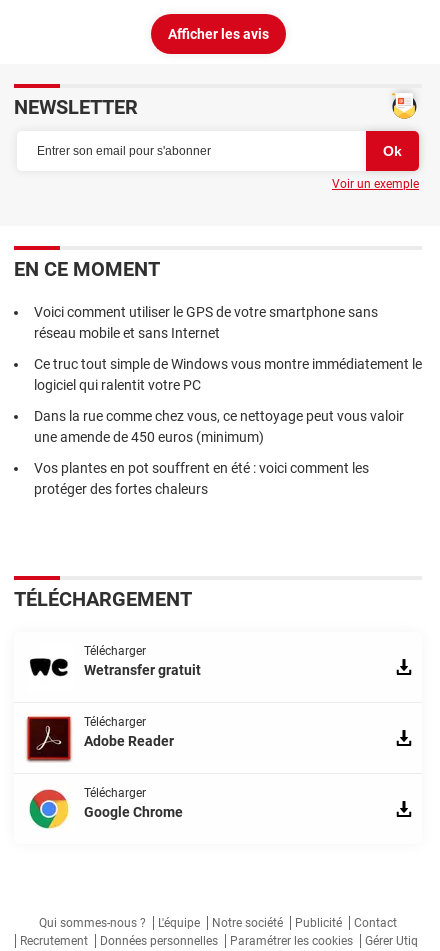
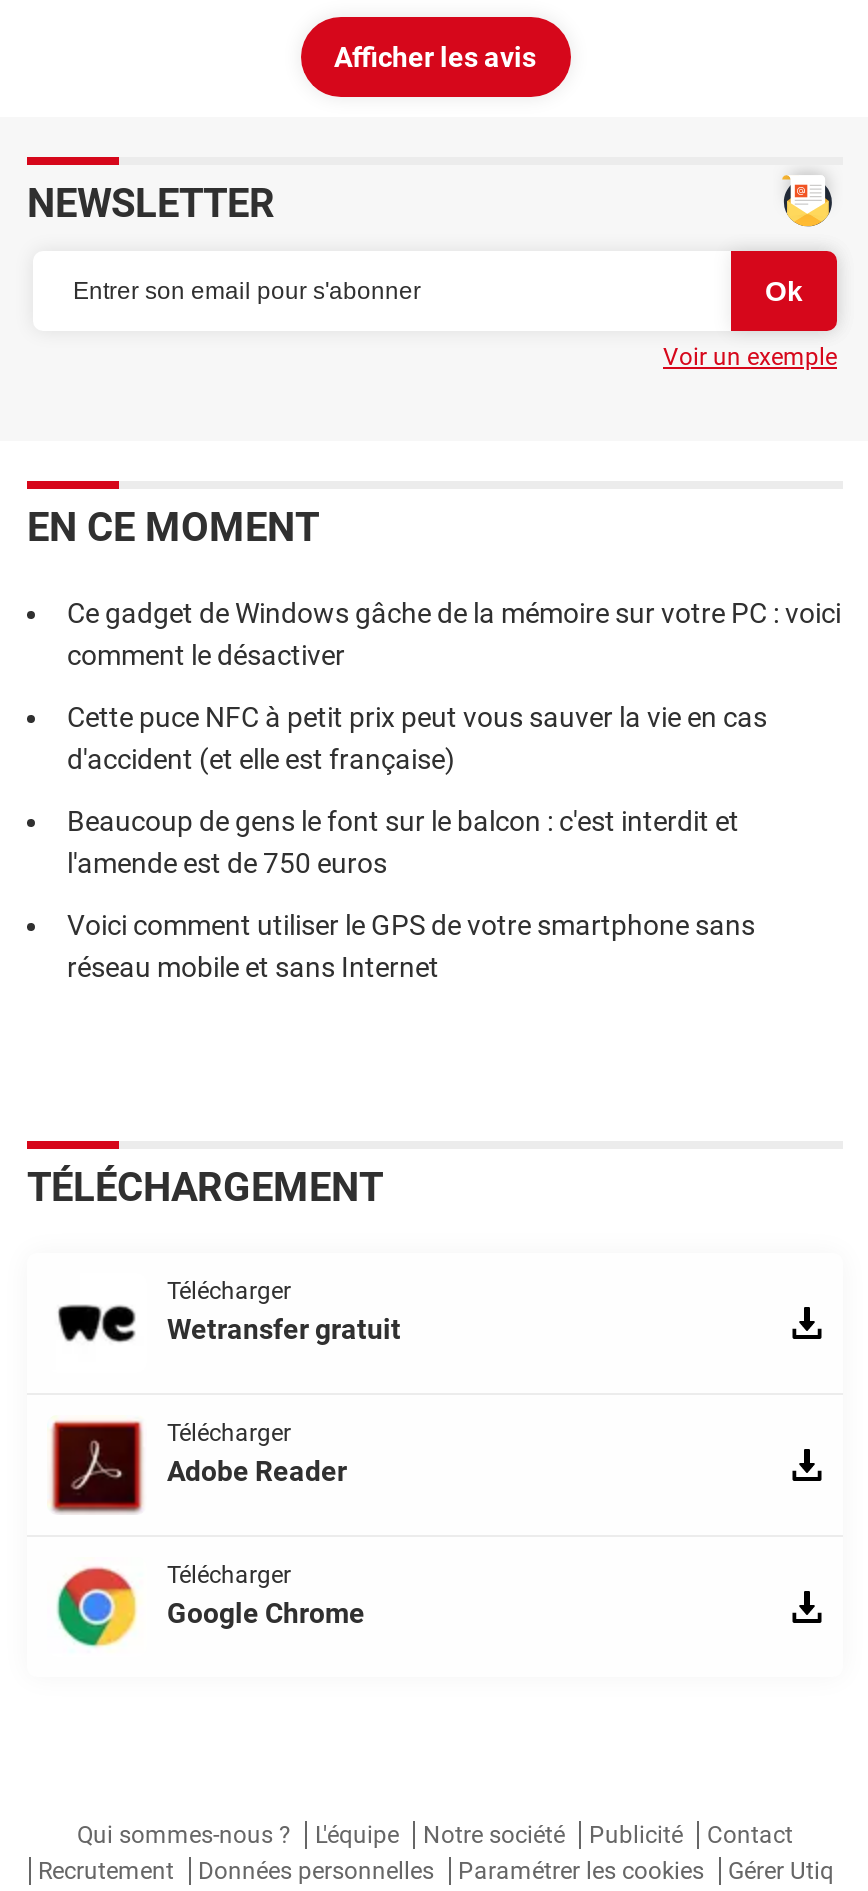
+ Ce gadget de Windows gâche de la mémoire sur votre PC : voici
+ comment le désactiver
+ Cette puce NFC à petit prix peut vous sauver la vie en cas
+ d'accident (et elle est française)
+ Beaucoup de gens le font sur le balcon : c'est interdit et
+ l'amende est de 750 euros

moved down: Voici comment utiliser le GPS de votre smartphone sans | réseau mobile et sans Internet

- Ce truc tout simple de Windows vous montre immédiatement le
- logiciel qui ralentit votre PC
- Dans la rue comme chez vous, ce nettoyage peut vous valoir
- une amende de 450 euros (minimum)
- Vos plantes en pot souffrent en été : voici comment les
- protéger des fortes chaleurs
